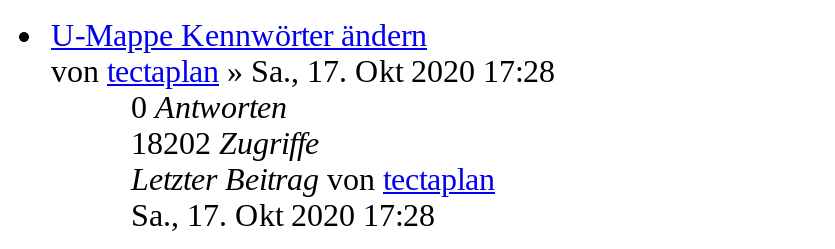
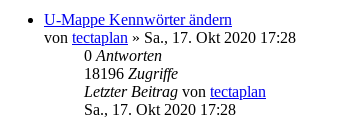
- 18202 Zugriffe
+ 18196 Zugriffe
